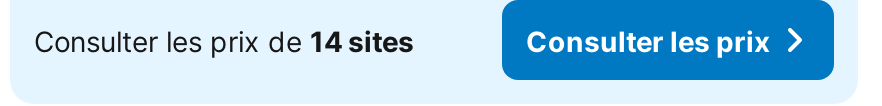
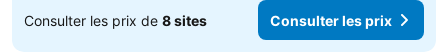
- Consulter les prix de 14 sites
+ Consulter les prix de 8 sites
